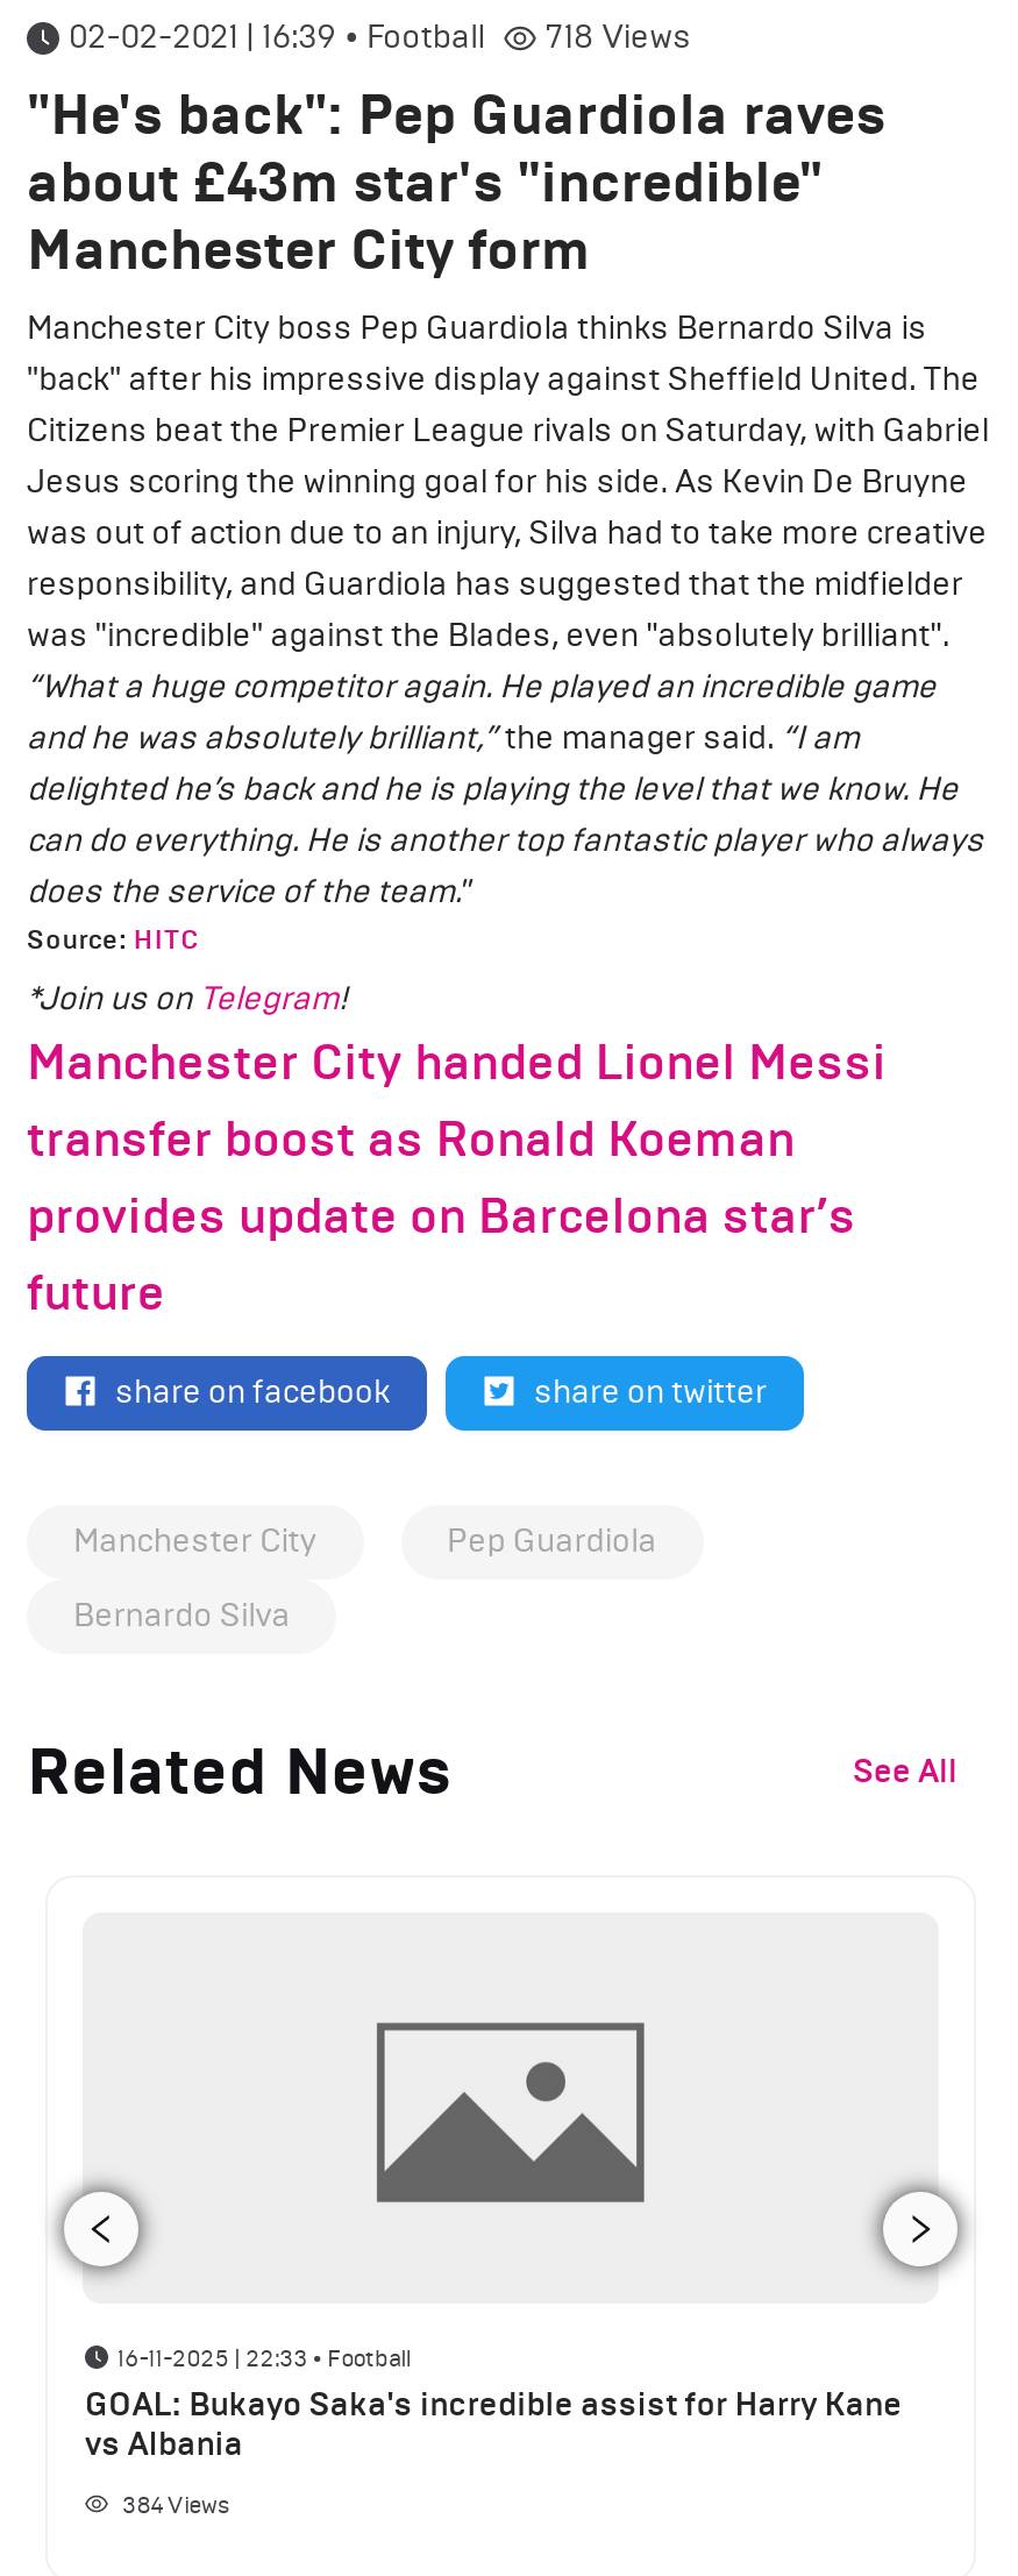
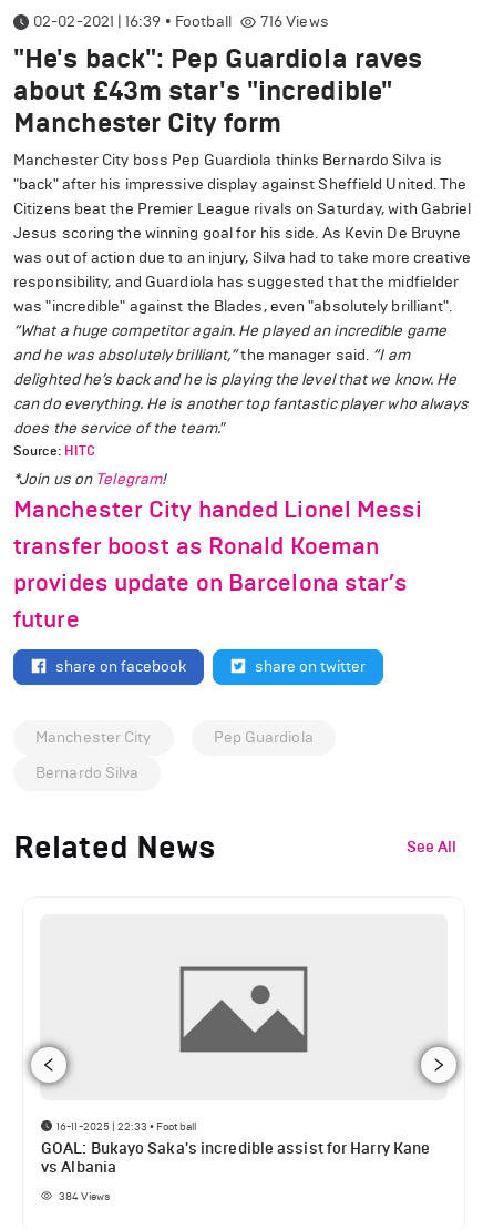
- 718 Views
+ 716 Views
